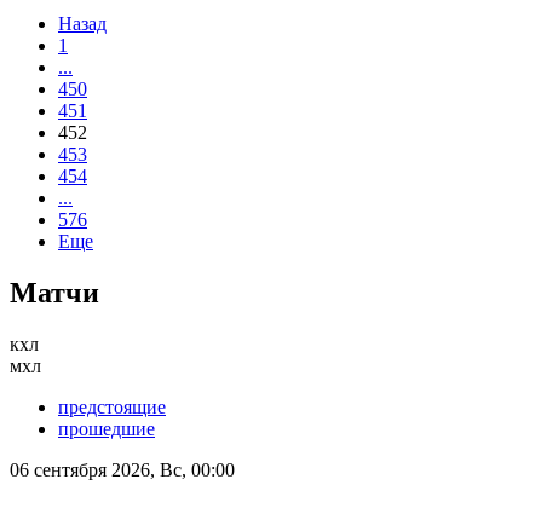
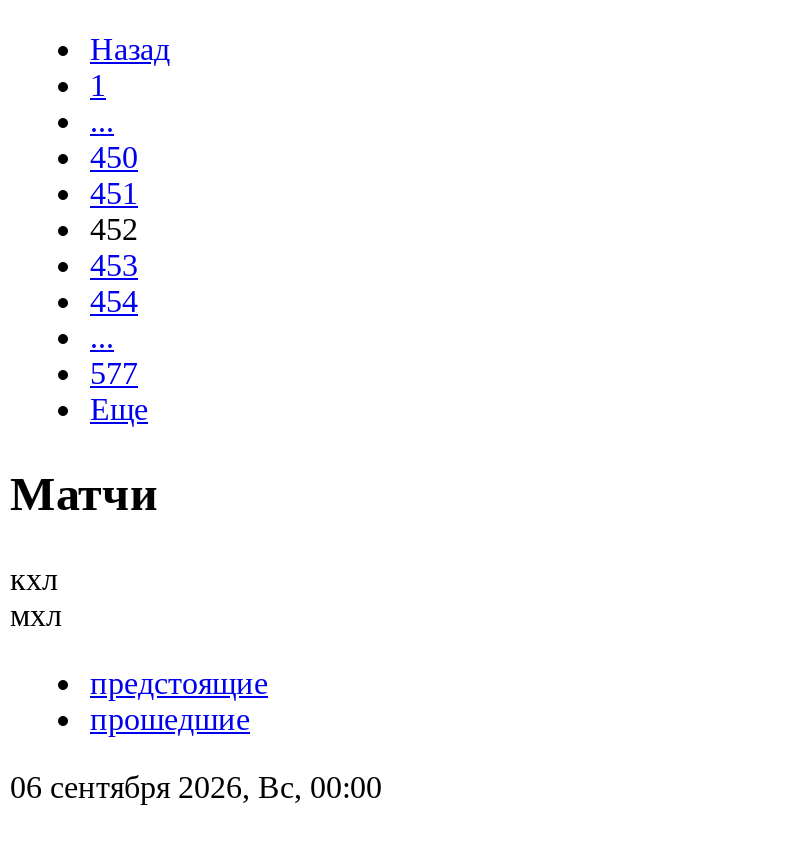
- 576
+ 577
